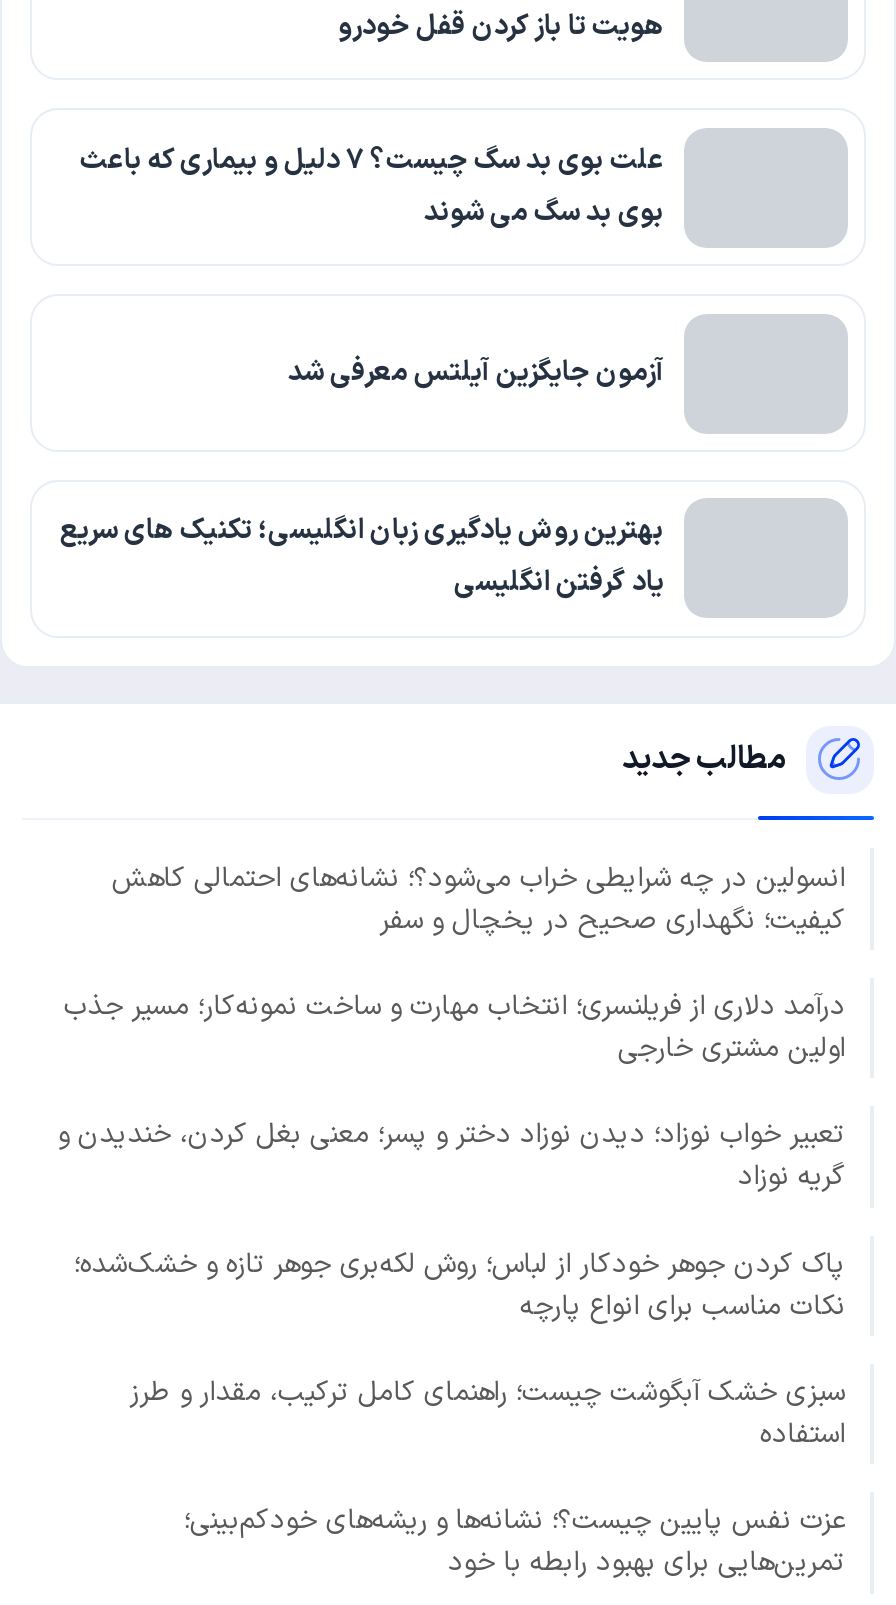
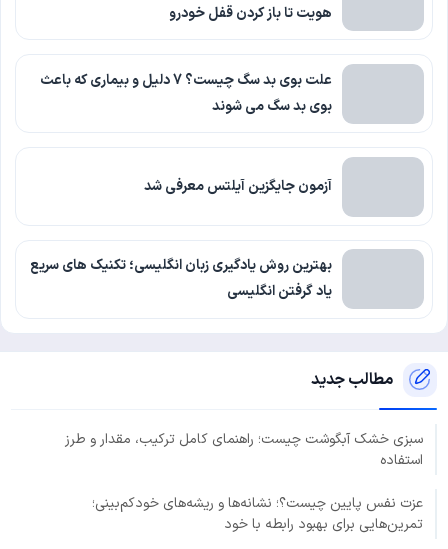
- انسولین در چه شرایطی خراب می‌شود؟؛ نشانه‌های احتمالی کاهش
- کیفیت؛ نگهداری صحیح در یخچال و سفر
- درآمد دلاری از فریلنسری؛ انتخاب مهارت و ساخت نمونه‌کار؛ مسیر جذب
- اولین مشتری خارجی
- تعبیر خواب نوزاد؛ دیدن نوزاد دختر و پسر؛ معنی بغل کردن، خندیدن و
- گریه نوزاد
- پاک کردن جوهر خودکار از لباس؛ روش لکه‌بری جوهر تازه و خشک‌شده؛
- نکات مناسب برای انواع پارچه
